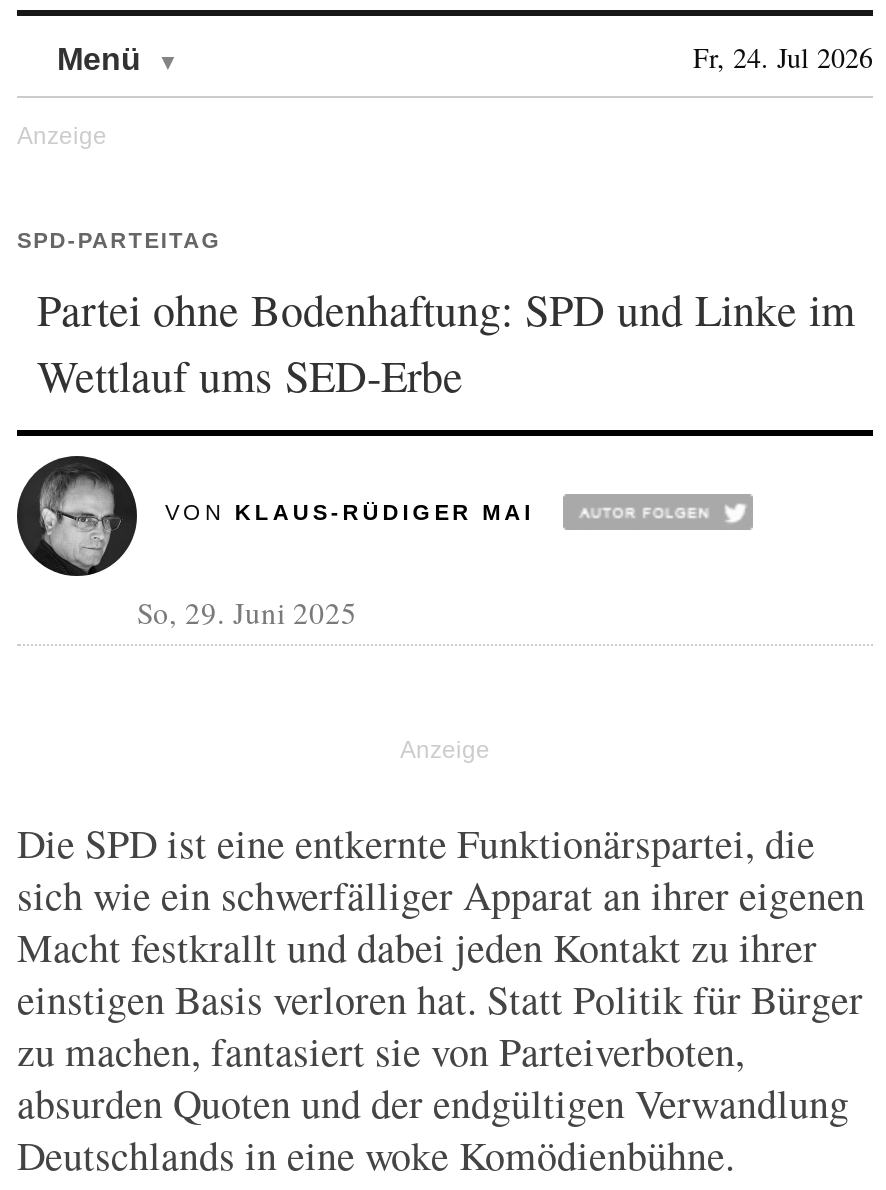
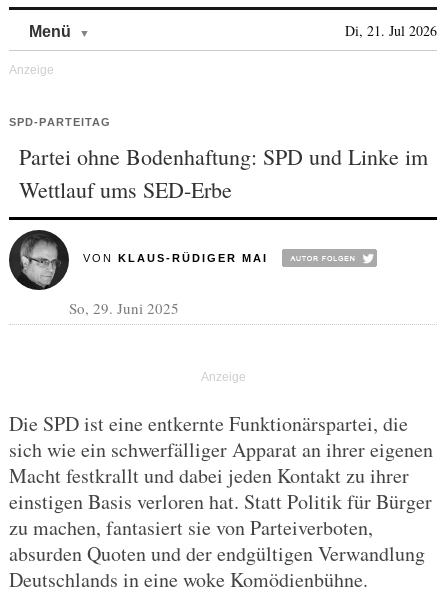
- Fr, 24. Jul 2026
+ Di, 21. Jul 2026
